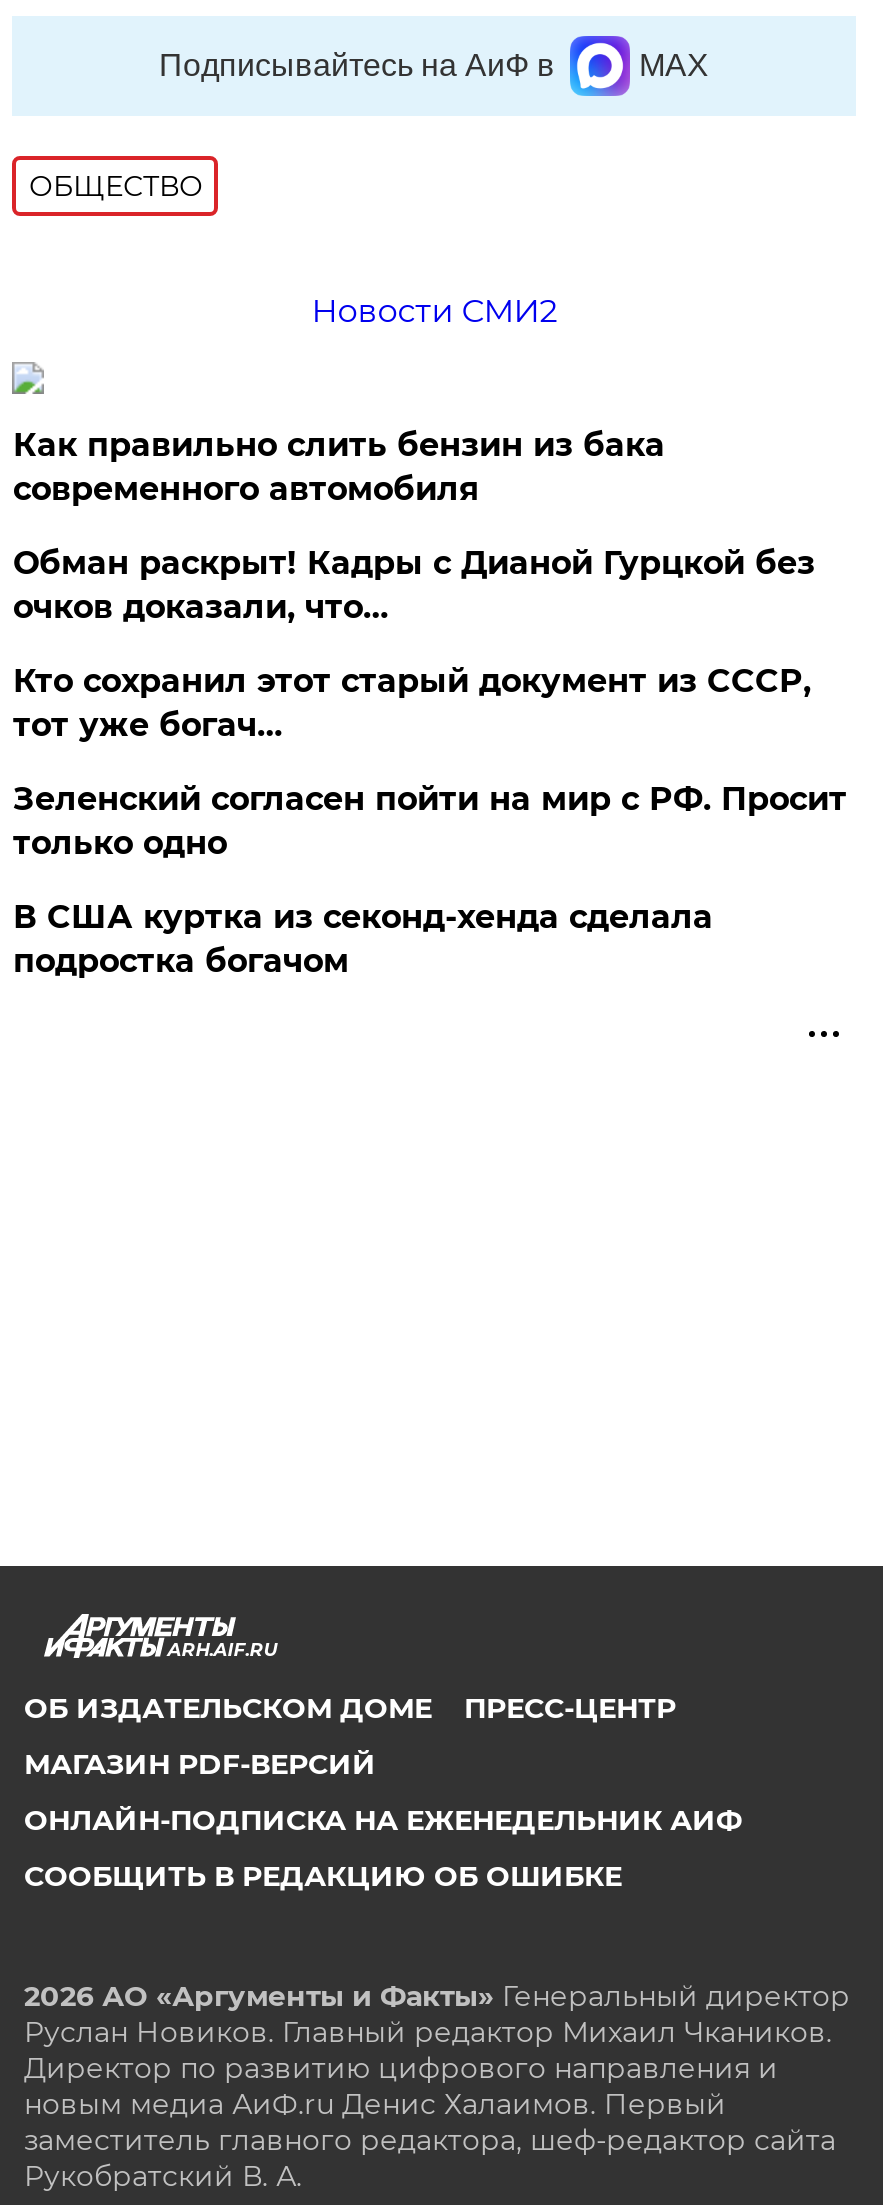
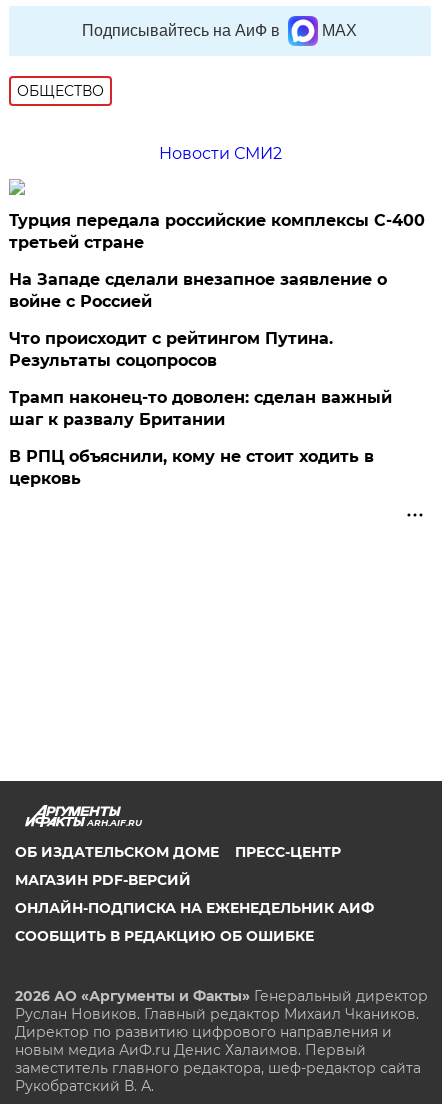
- Как правильно слить бензин из бака
- современного автомобиля
+ Турция передала российские комплексы С-400
+ третьей стране

- Обман раскрыт! Кадры с Дианой Гурцкой без
- очков доказали, что…
+ На Западе сделали внезапное заявление о
+ войне с Россией

- Кто сохранил этот старый документ из СССР,
- тот уже богач…
+ Что происходит с рейтингом Путина.
+ Результаты соцопросов

- Зеленский согласен пойти на мир с РФ. Просит
- только одно
+ Трамп наконец-то доволен: сделан важный
+ шаг к развалу Британии

- В США куртка из секонд-хенда сделала
- подростка богачом
+ В РПЦ объяснили, кому не стоит ходить в
+ церковь
